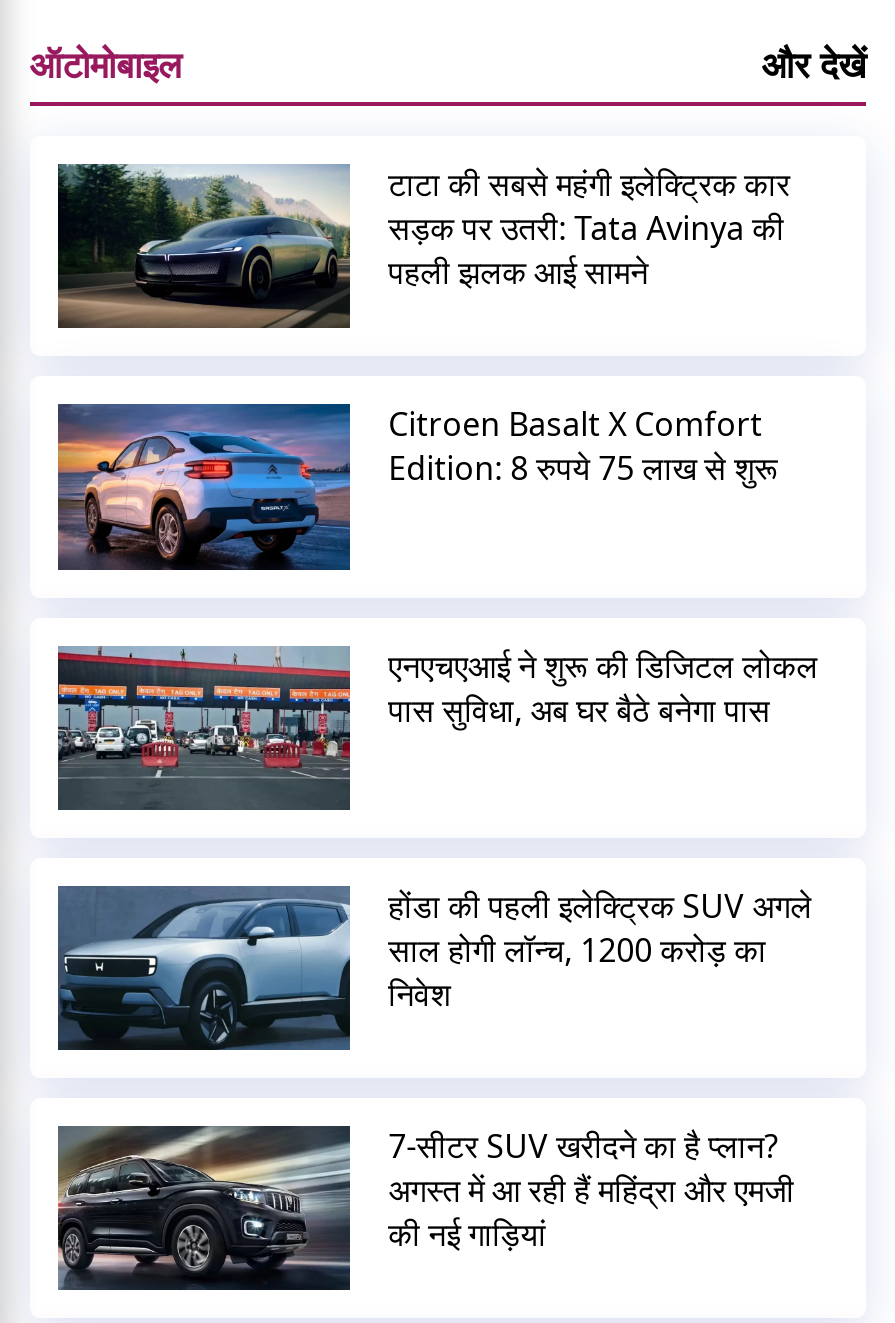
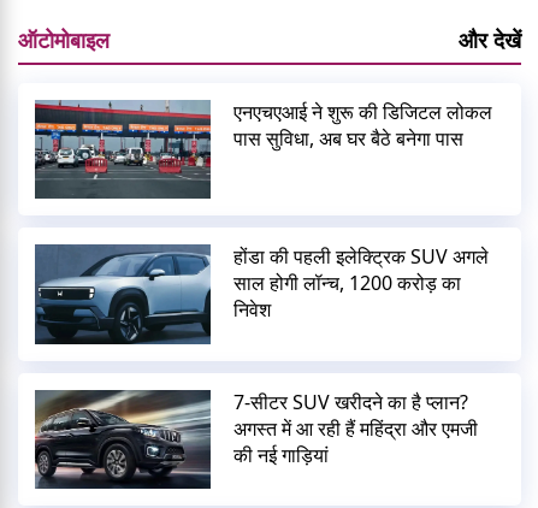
- [image]
- टाटा की सबसे महंगी इलेक्ट्रिक कार
- सड़क पर उतरी: Tata Avinya की
- पहली झलक आई सामने
- Citroen Basalt X Comfort
- Edition: 8 रुपये 75 लाख से शुरू

- [image]
